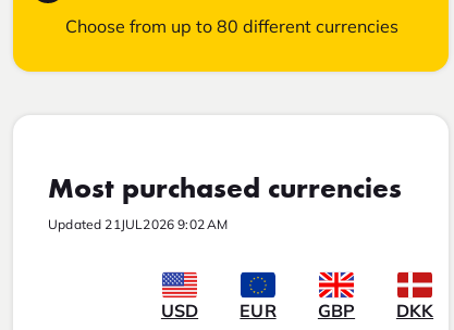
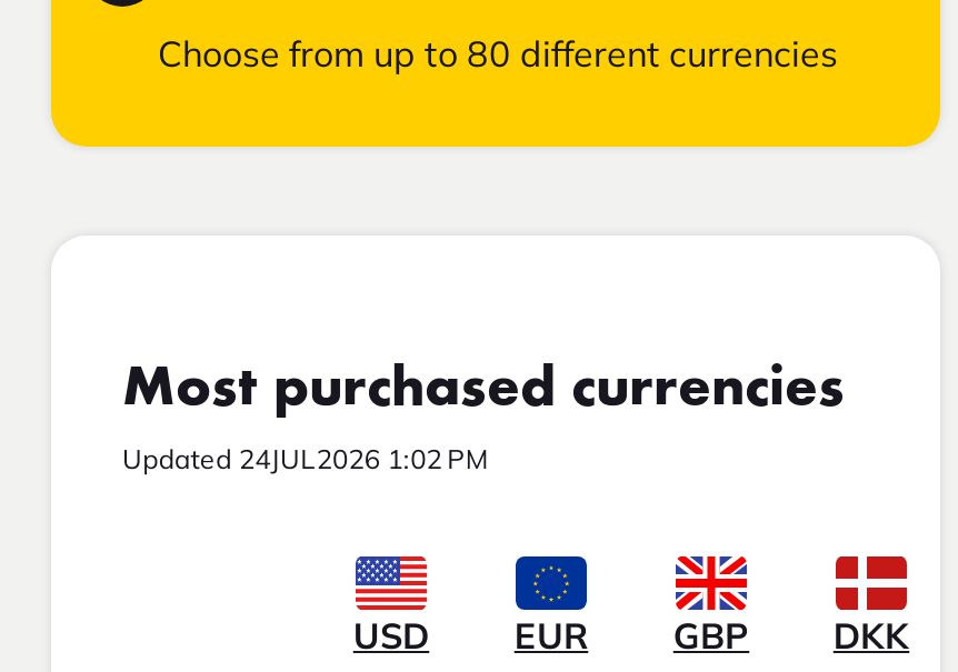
- Updated 21JUL2026 9:02 AM
+ Updated 24JUL2026 1:02 PM
